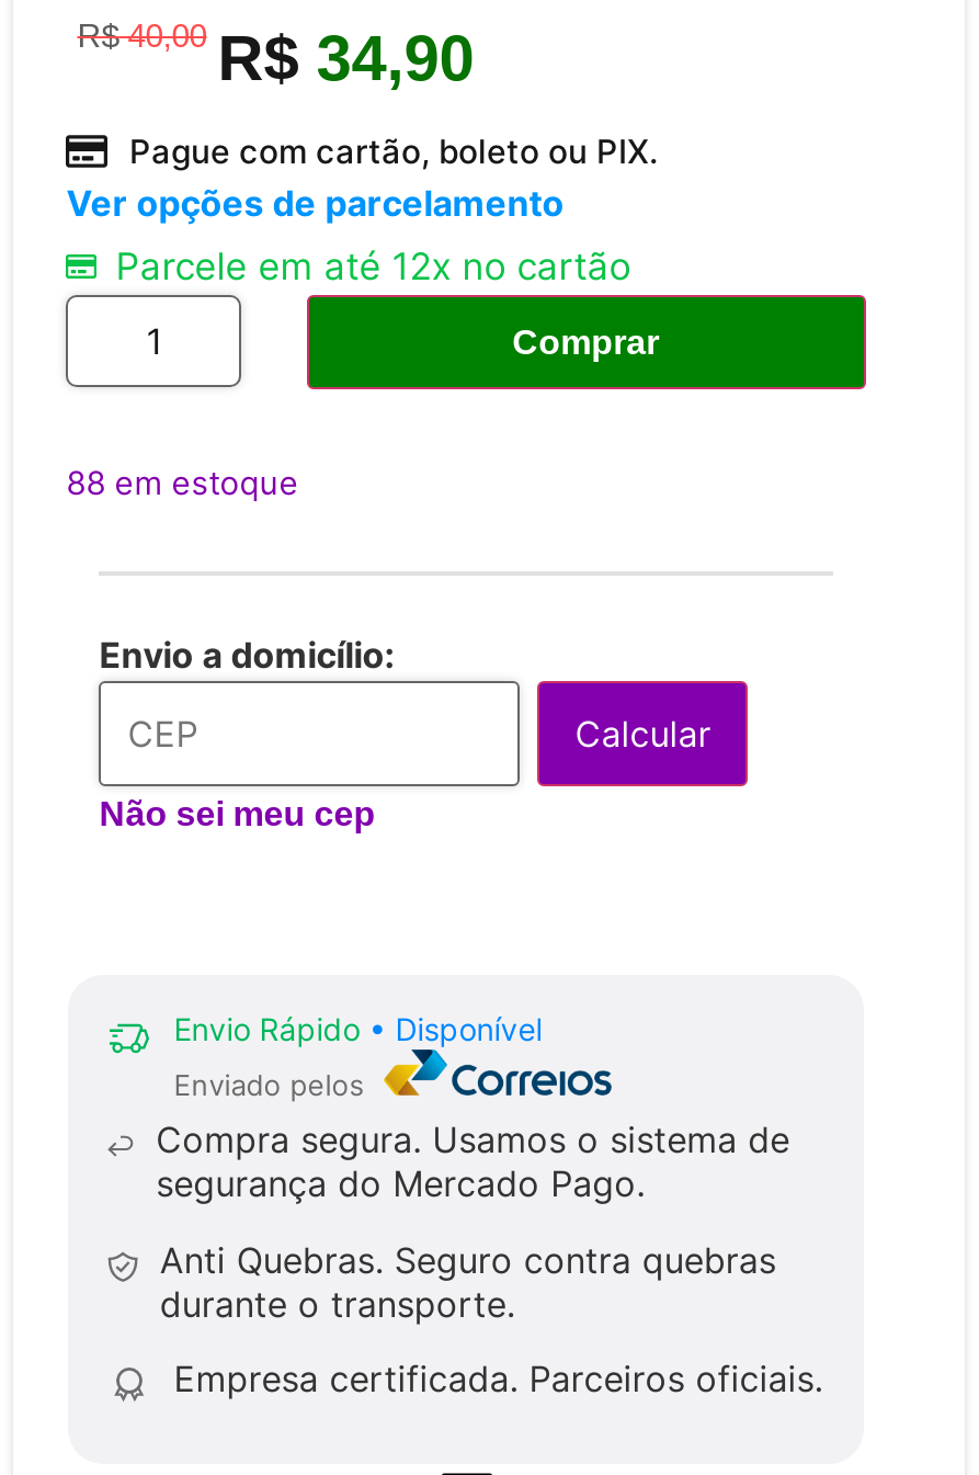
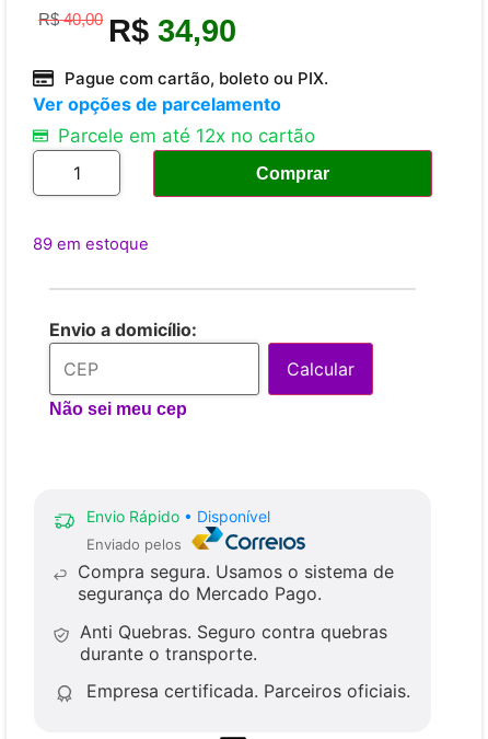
- 88 em estoque
+ 89 em estoque
